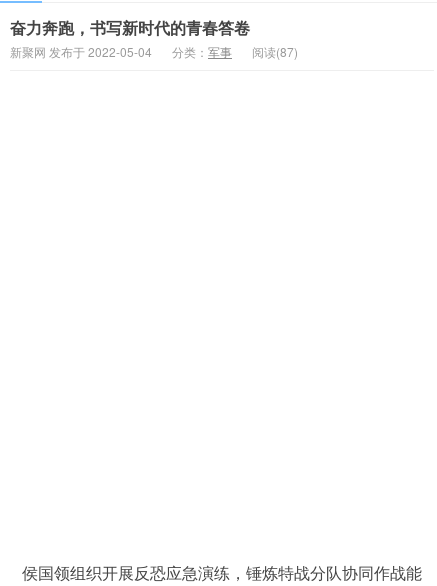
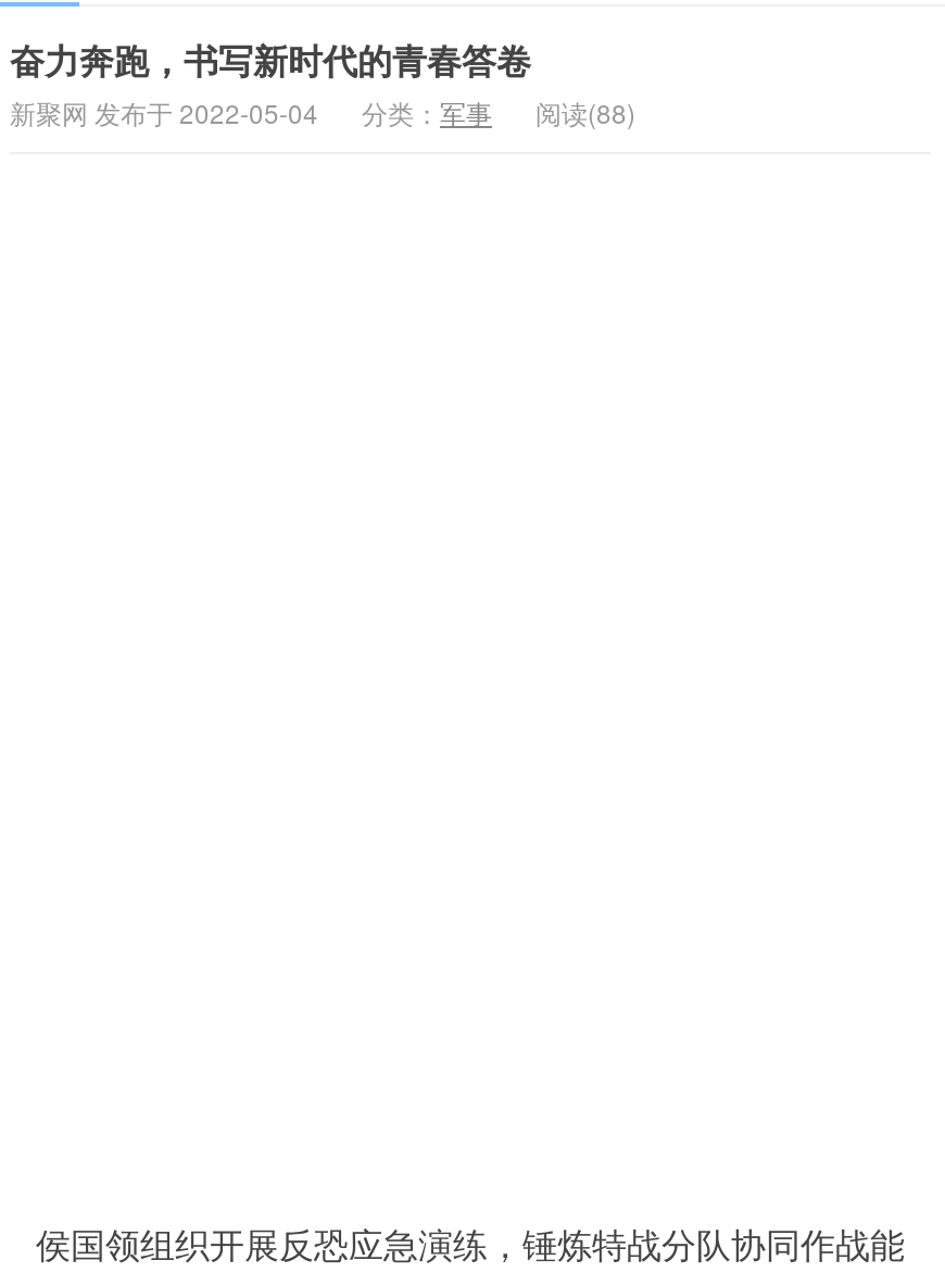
- 新聚网 发布于 2022-05-04 分类：军事 阅读(87)
+ 新聚网 发布于 2022-05-04 分类：军事 阅读(88)
